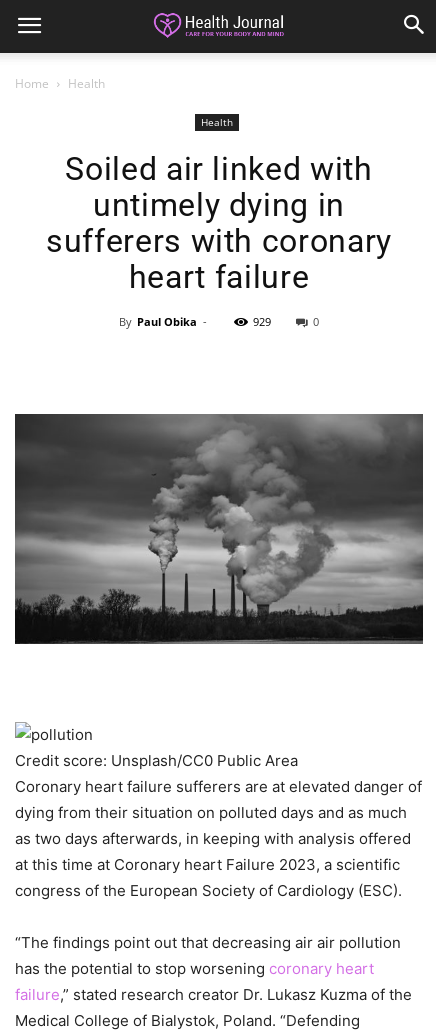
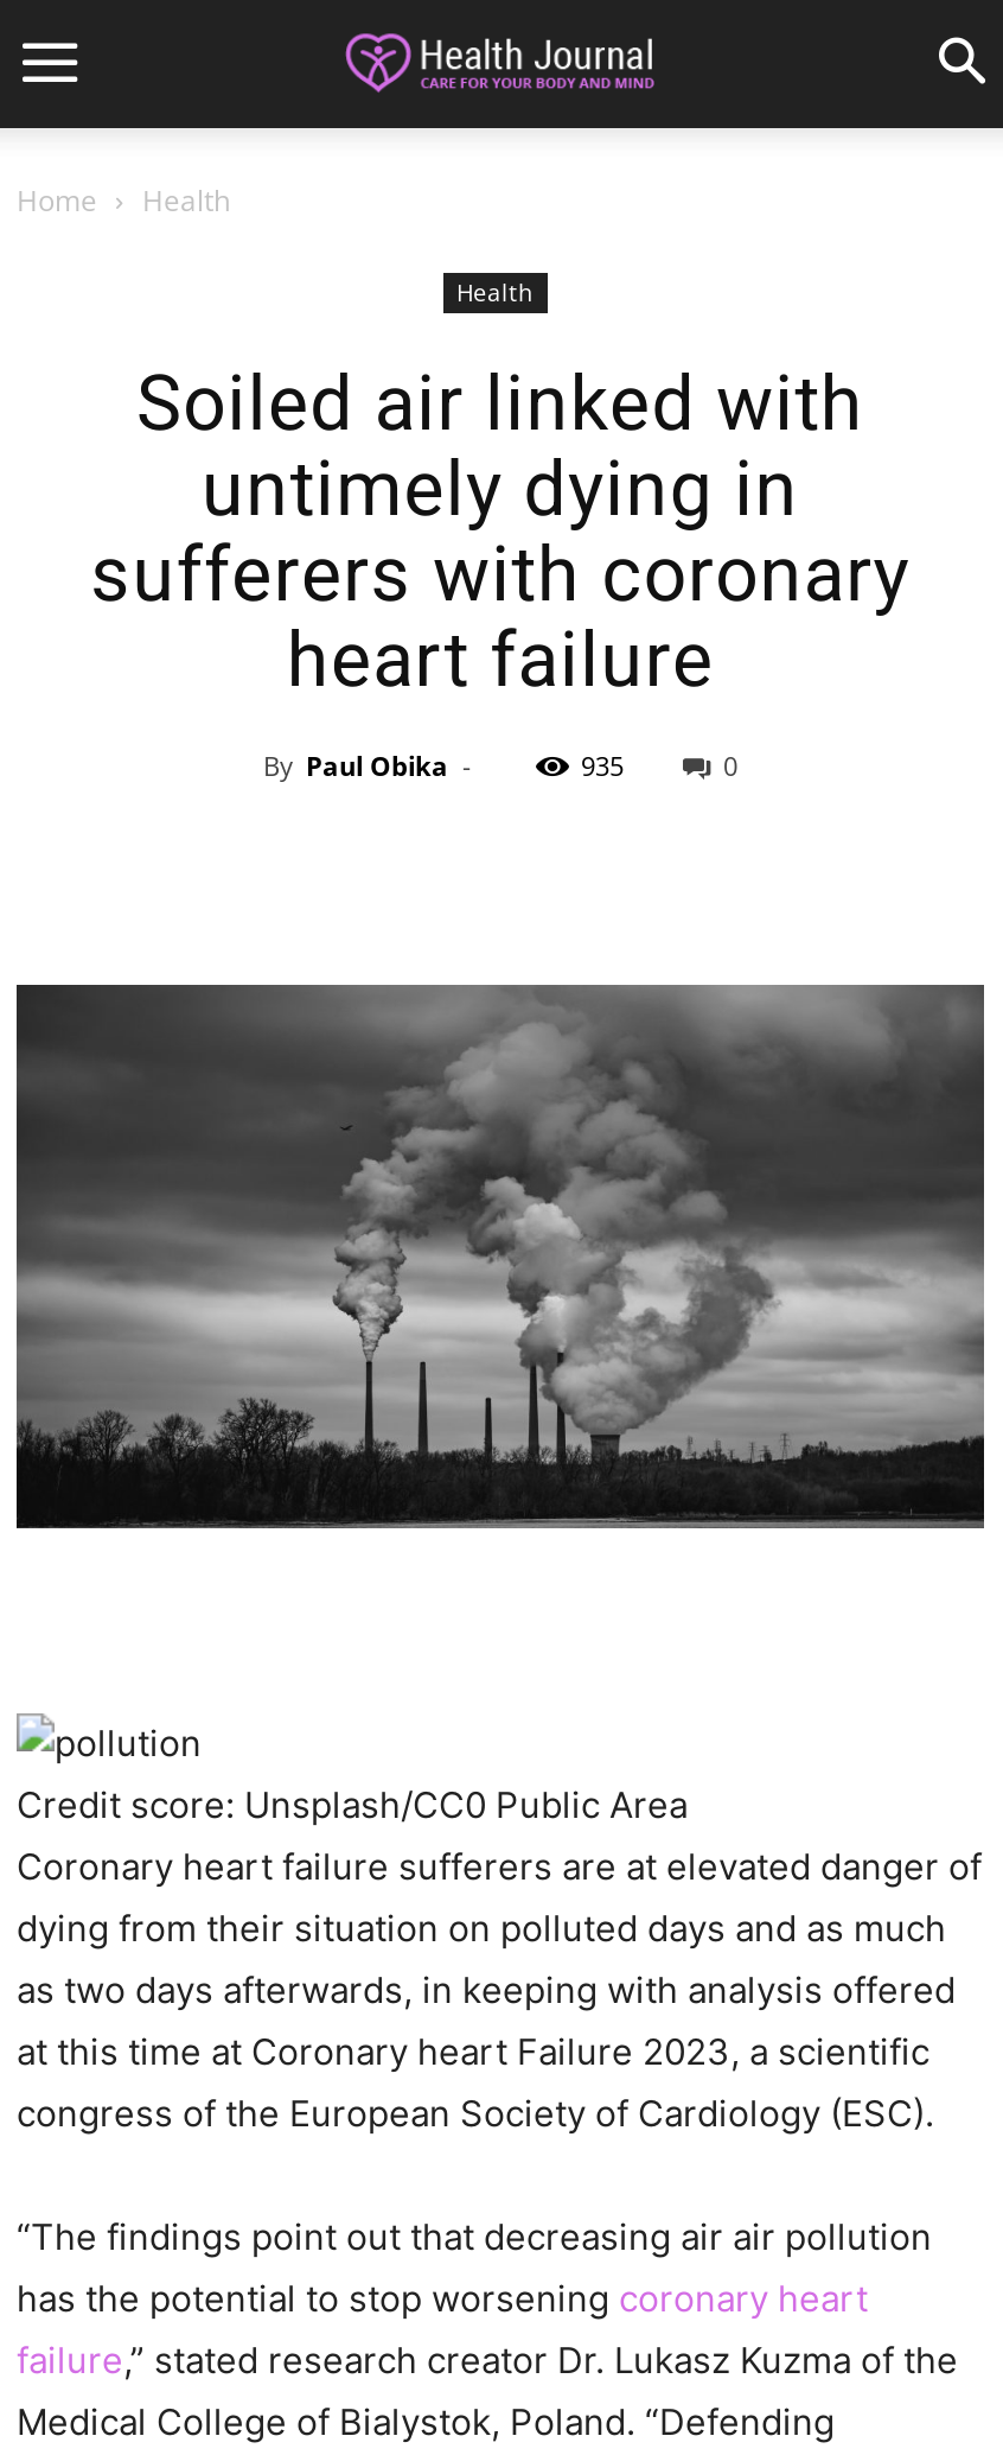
- 929
+ 935
